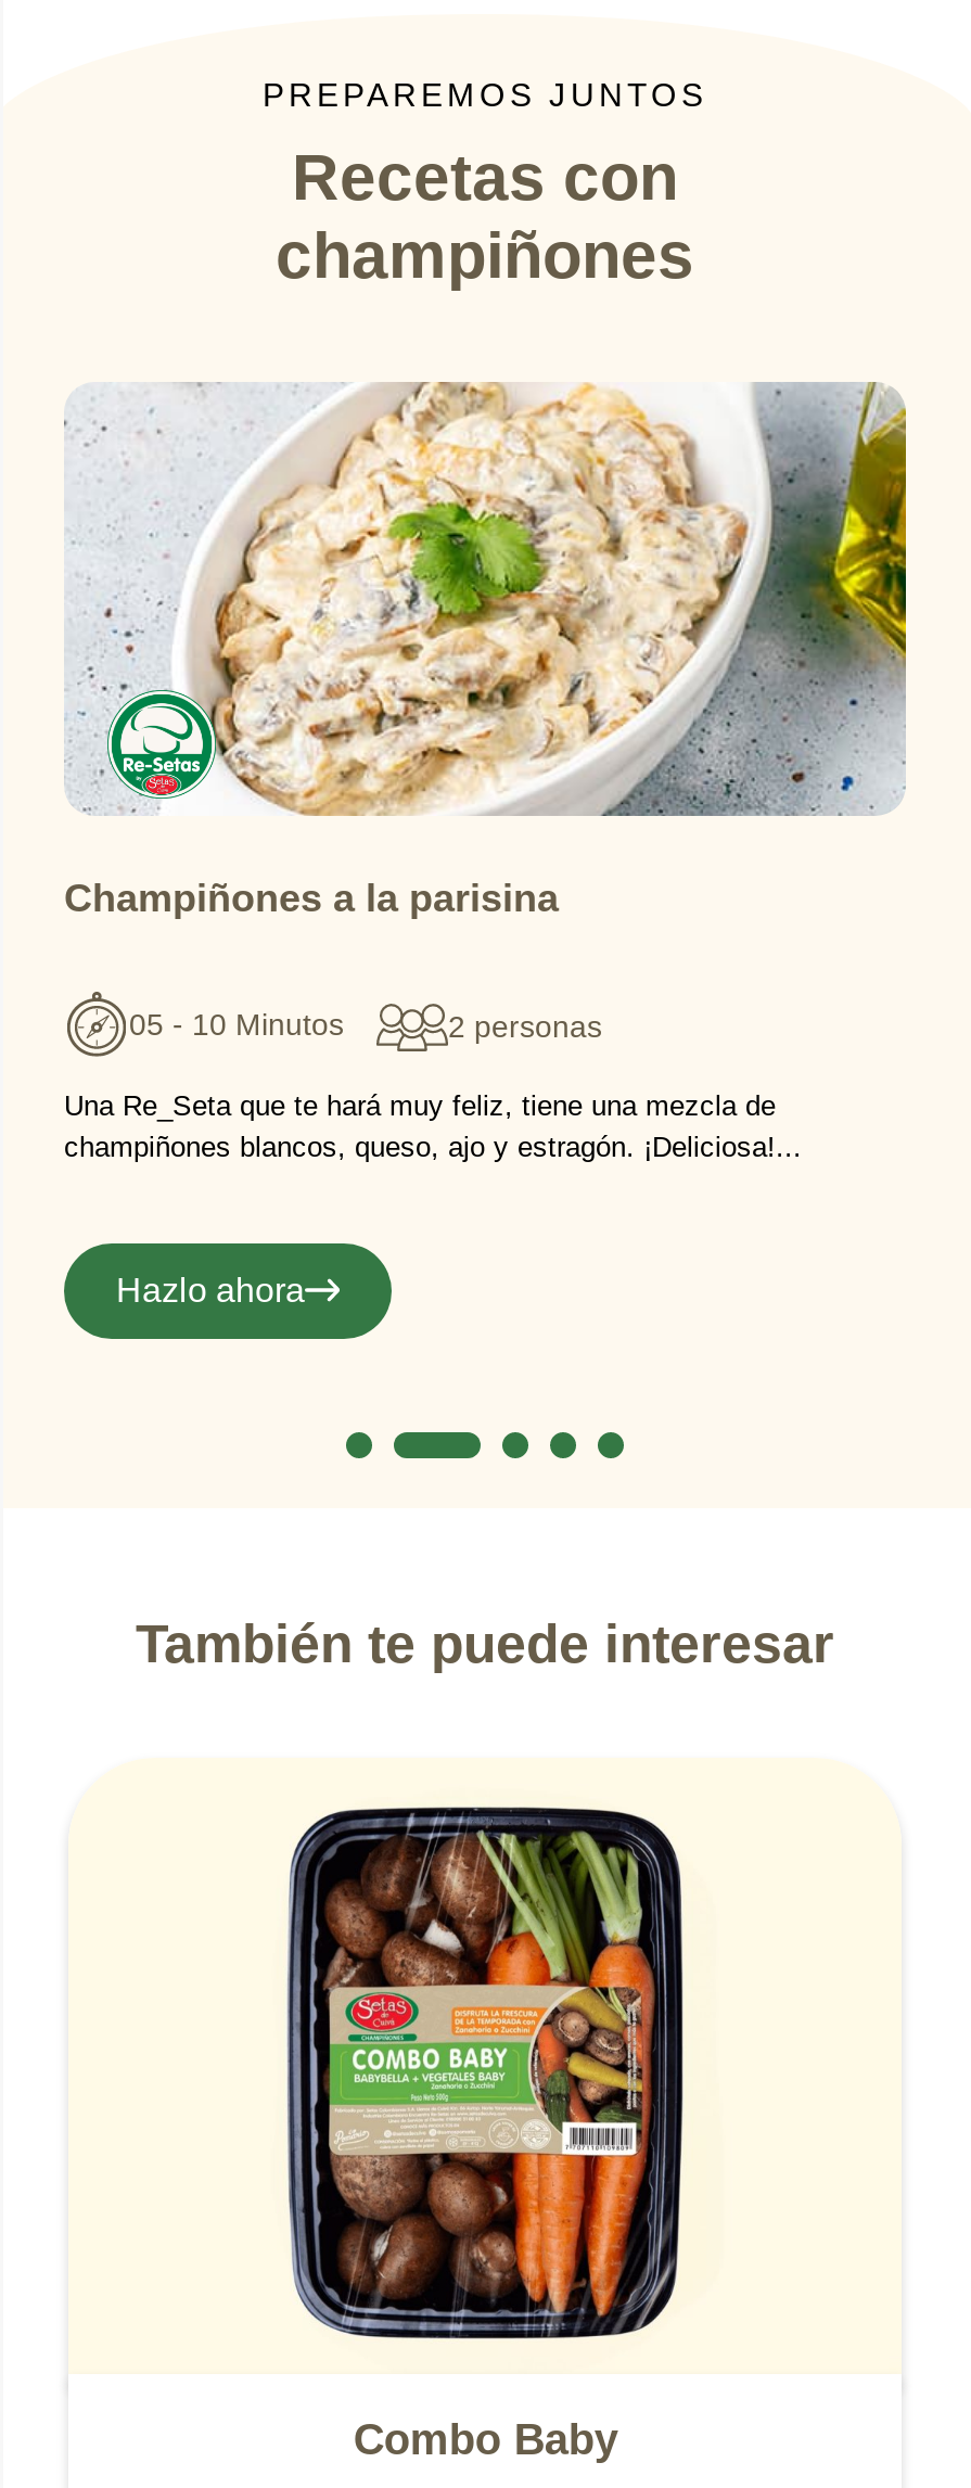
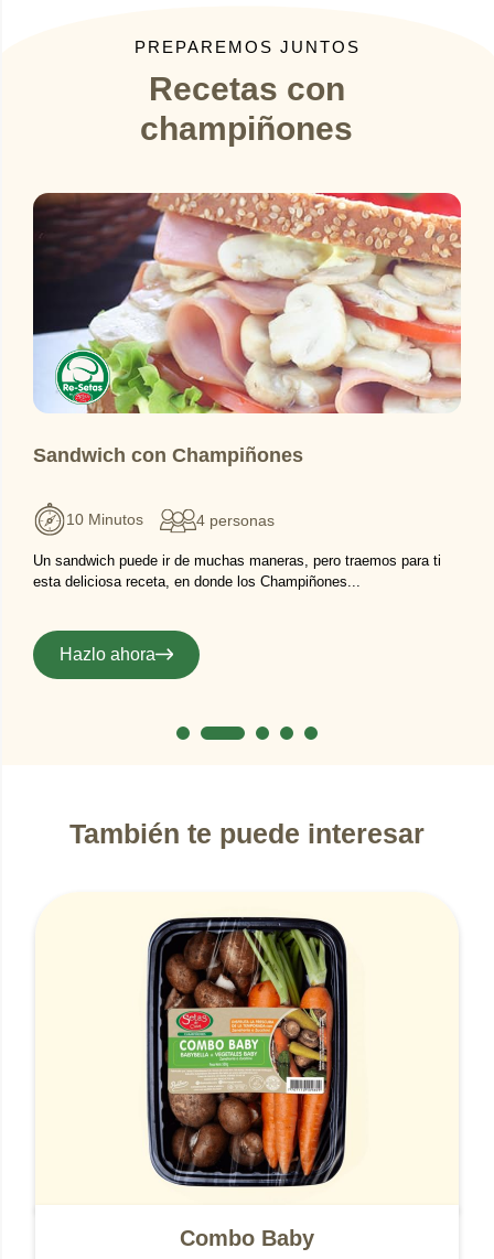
- [image]
- Champiñones a la parisina
+ [image]
+ Sandwich con Champiñones

- 05 - 10 Minutos
- 2 personas
+ 10 Minutos
+ 4 personas

- Una Re_Seta que te hará muy feliz, tiene una mezcla de
- champiñones blancos, queso, ajo y estragón. ¡Deliciosa!...
+ Un sandwich puede ir de muchas maneras, pero traemos para ti
+ esta deliciosa receta, en donde los Champiñones...
